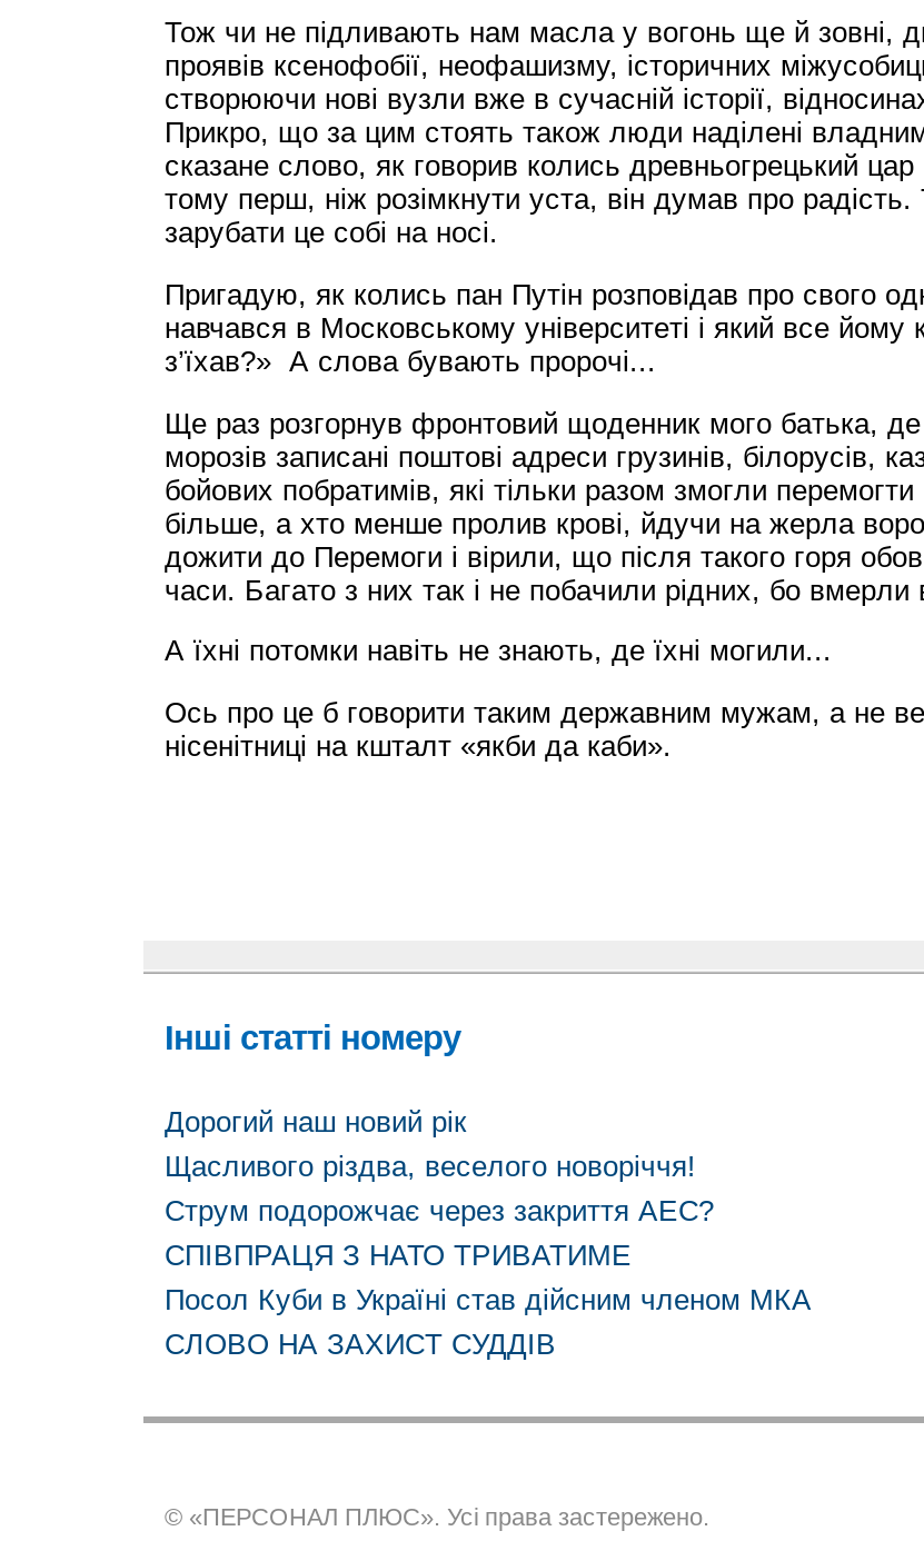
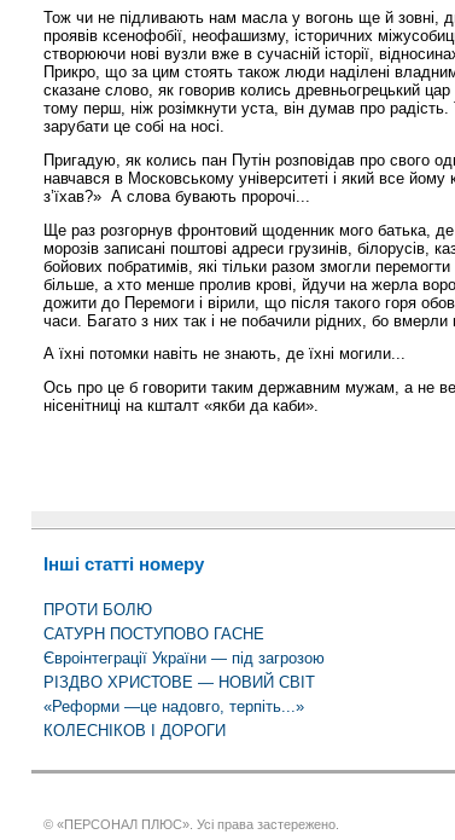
- Дорогий наш новий рік
- Щасливого різдва, веселого новоріччя!
- Струм подорожчає через закриття АЕС?
- СПІВПРАЦЯ З НАТО ТРИВАТИМЕ
- Посол Куби в Україні став дійсним членом МКА
- СЛОВО НА ЗАХИСТ СУДДІВ
+ ПРОТИ БОЛЮ
+ САТУРН ПОСТУПОВО ГАСНЕ
+ Євроінтеграції України — під загрозою
+ РІЗДВО ХРИСТОВЕ — НОВИЙ СВІТ
+ «Реформи —це надовго, терпіть...»
+ КОЛЕСНІКОВ І ДОРОГИ
